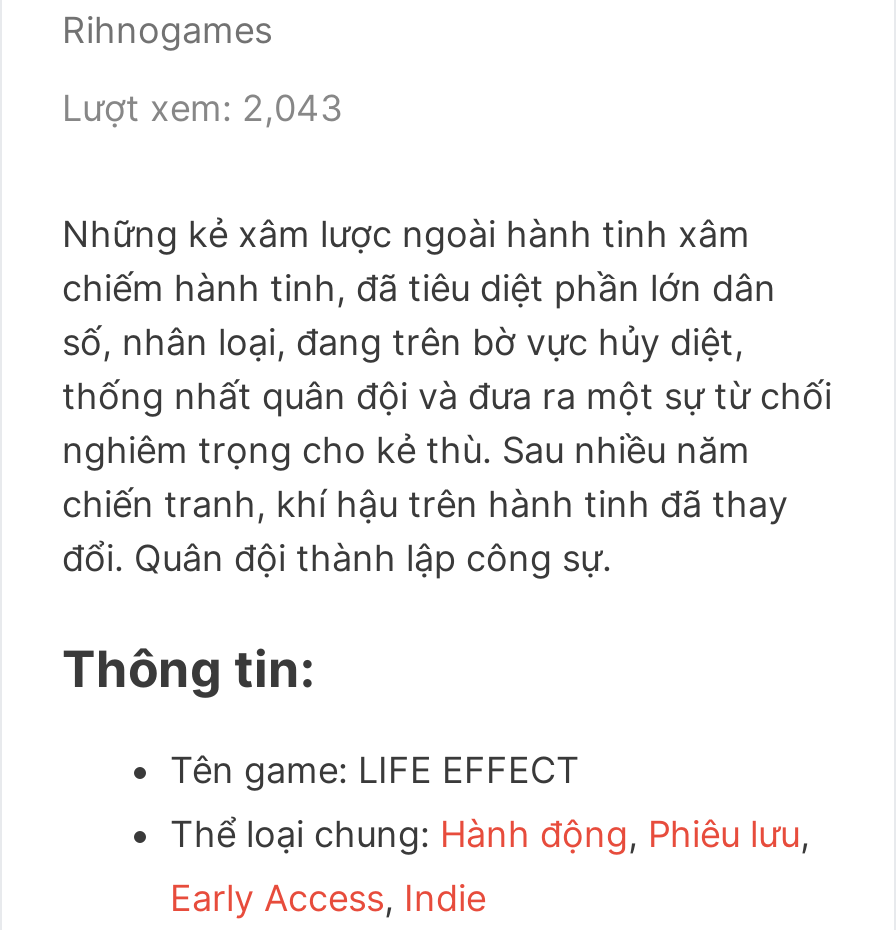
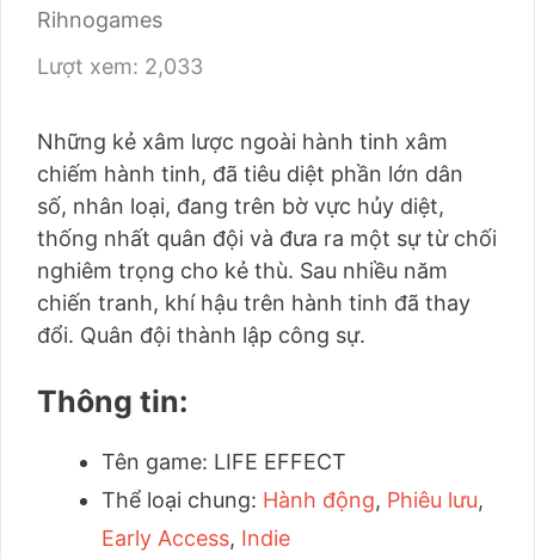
- Lượt xem: 2,043
+ Lượt xem: 2,033
